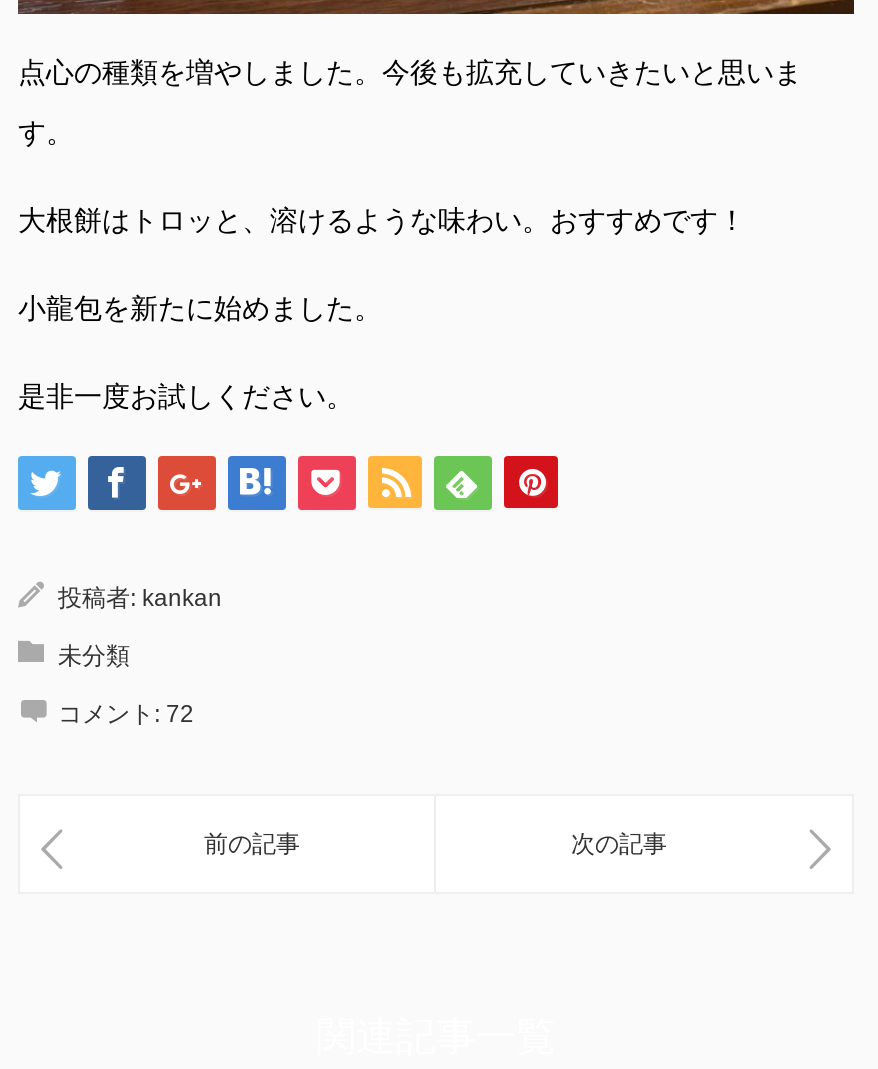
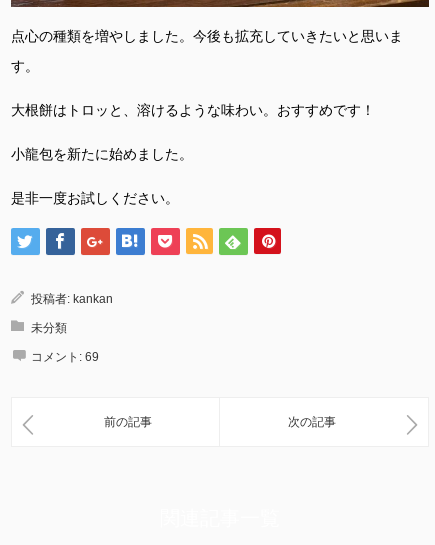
- コメント: 72
+ コメント: 69
